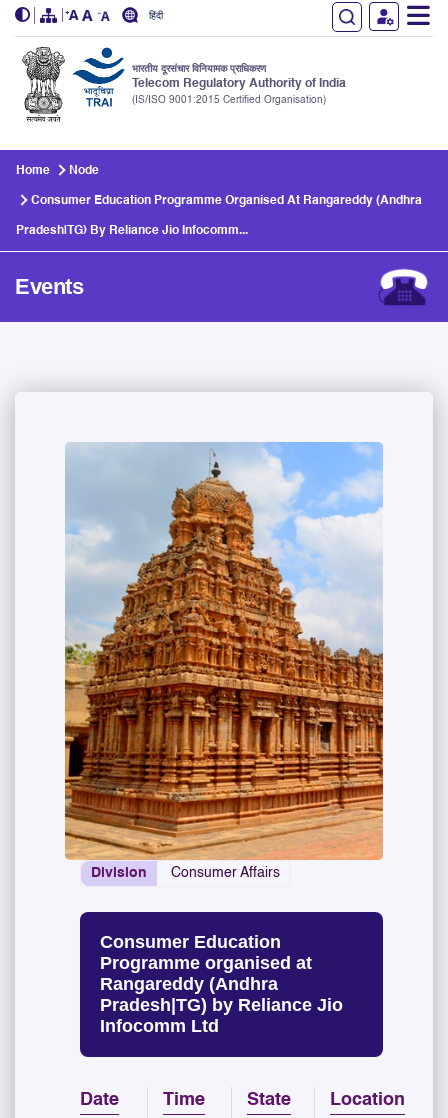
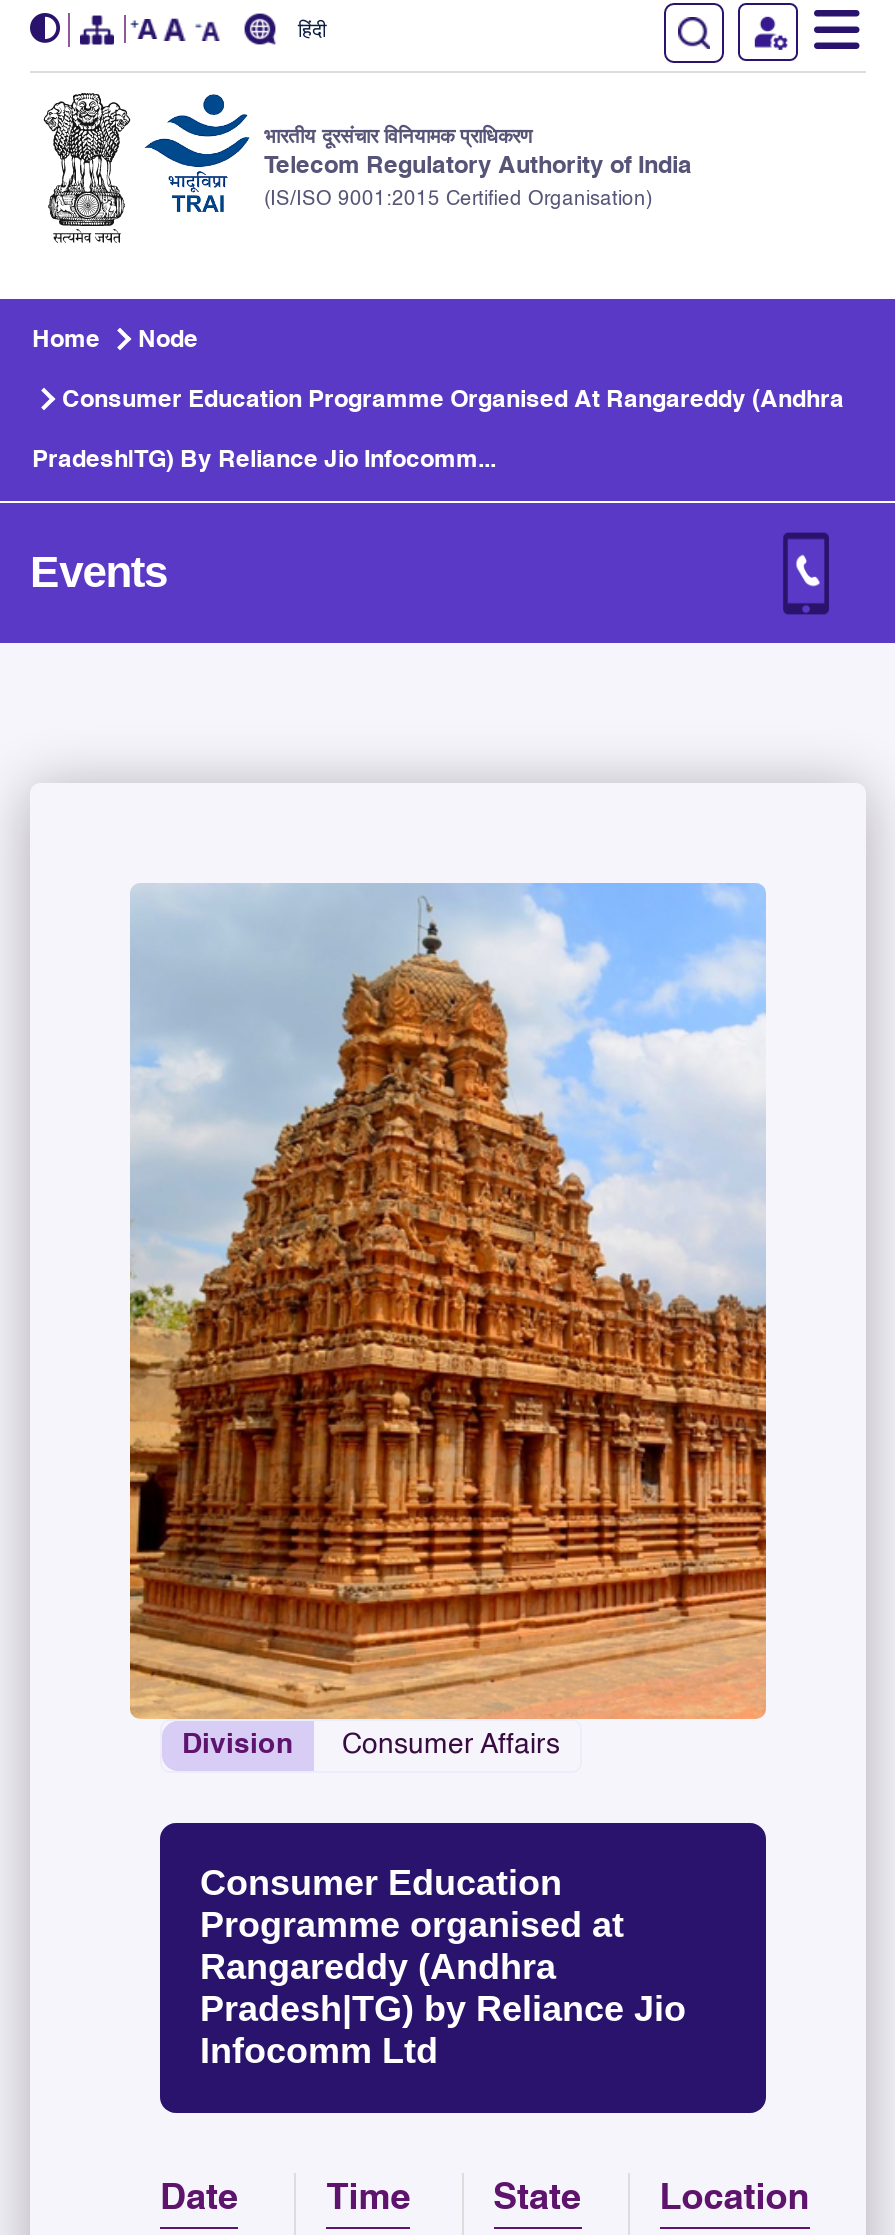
- [image]
+ [image]
